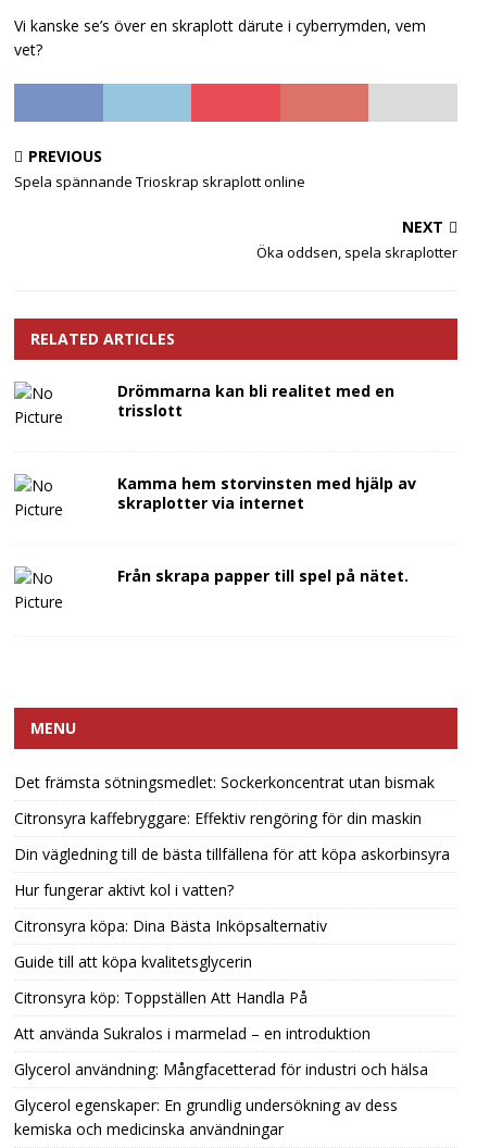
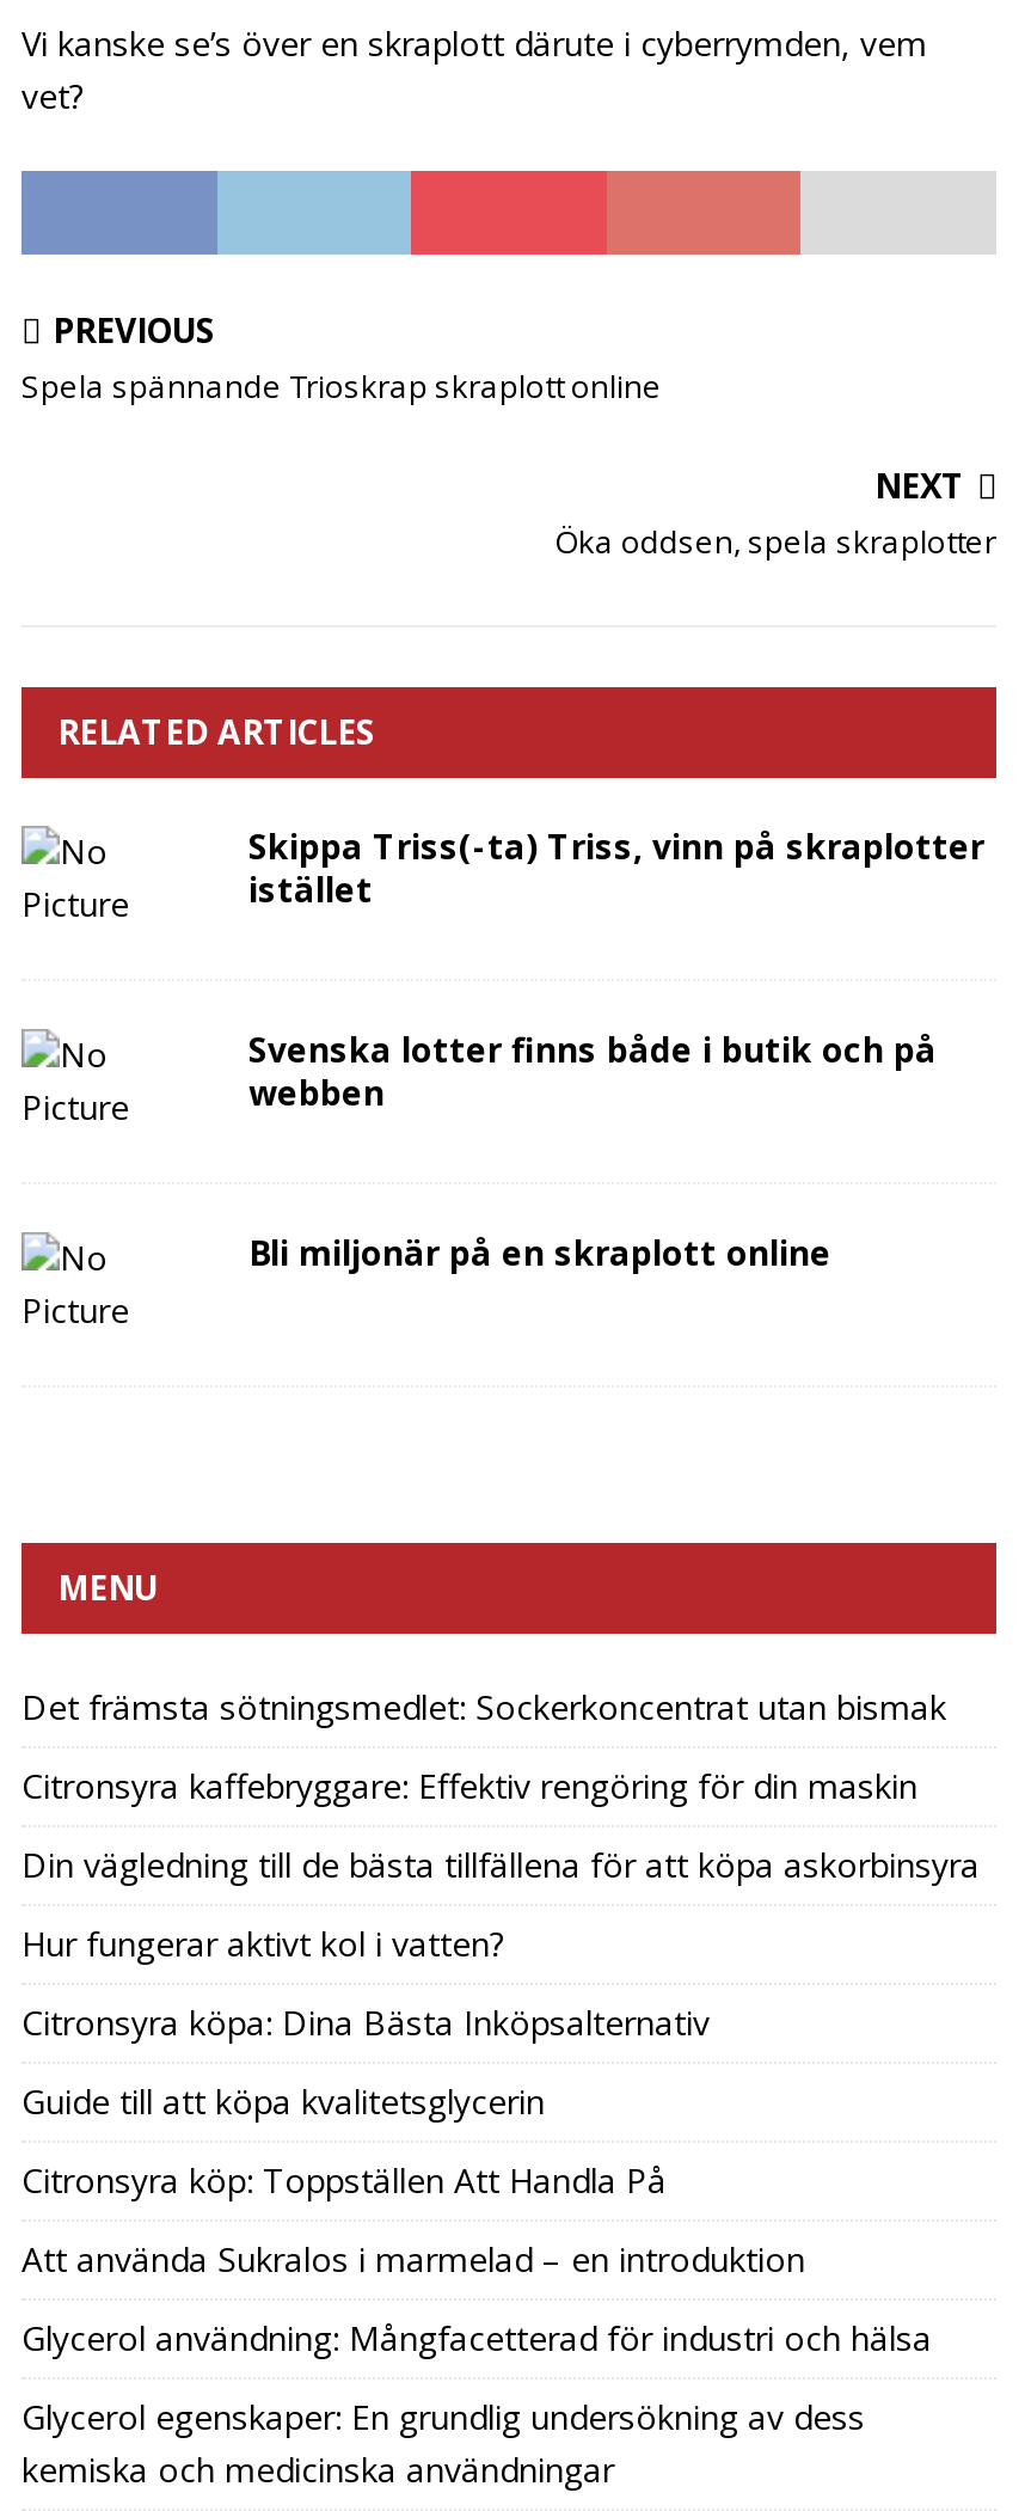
- Drömmarna kan bli realitet med en
- trisslott
+ Skippa Triss(-ta) Triss, vinn på skraplotter
+ istället

- Kamma hem storvinsten med hjälp av
- skraplotter via internet
+ Svenska lotter finns både i butik och på
+ webben

- Från skrapa papper till spel på nätet.
+ Bli miljonär på en skraplott online
